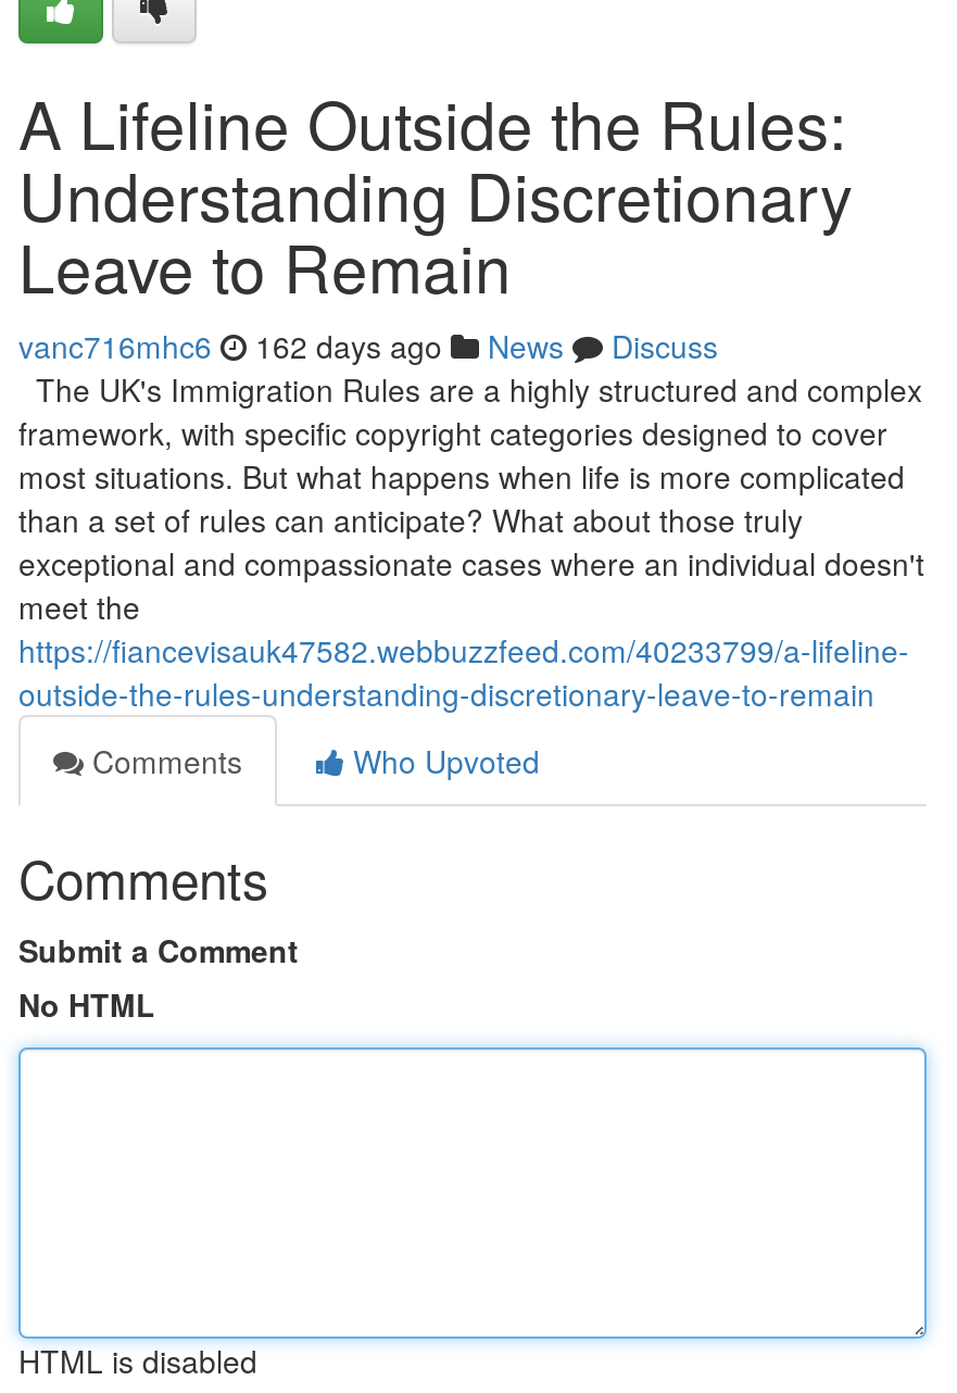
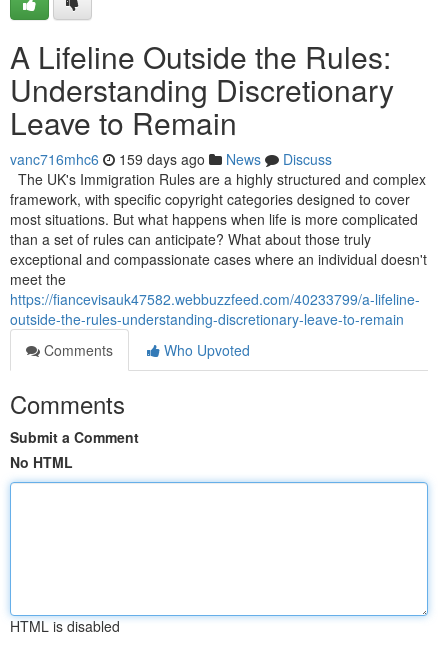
- vanc716mhc6 162 days ago News Discuss
+ vanc716mhc6 159 days ago News Discuss
